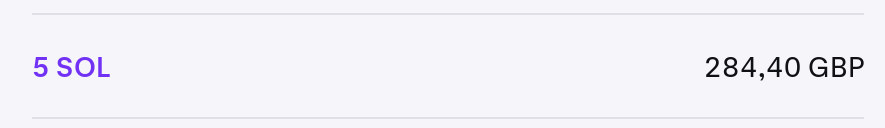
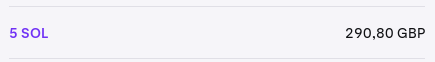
- 284,40 GBP
+ 290,80 GBP
